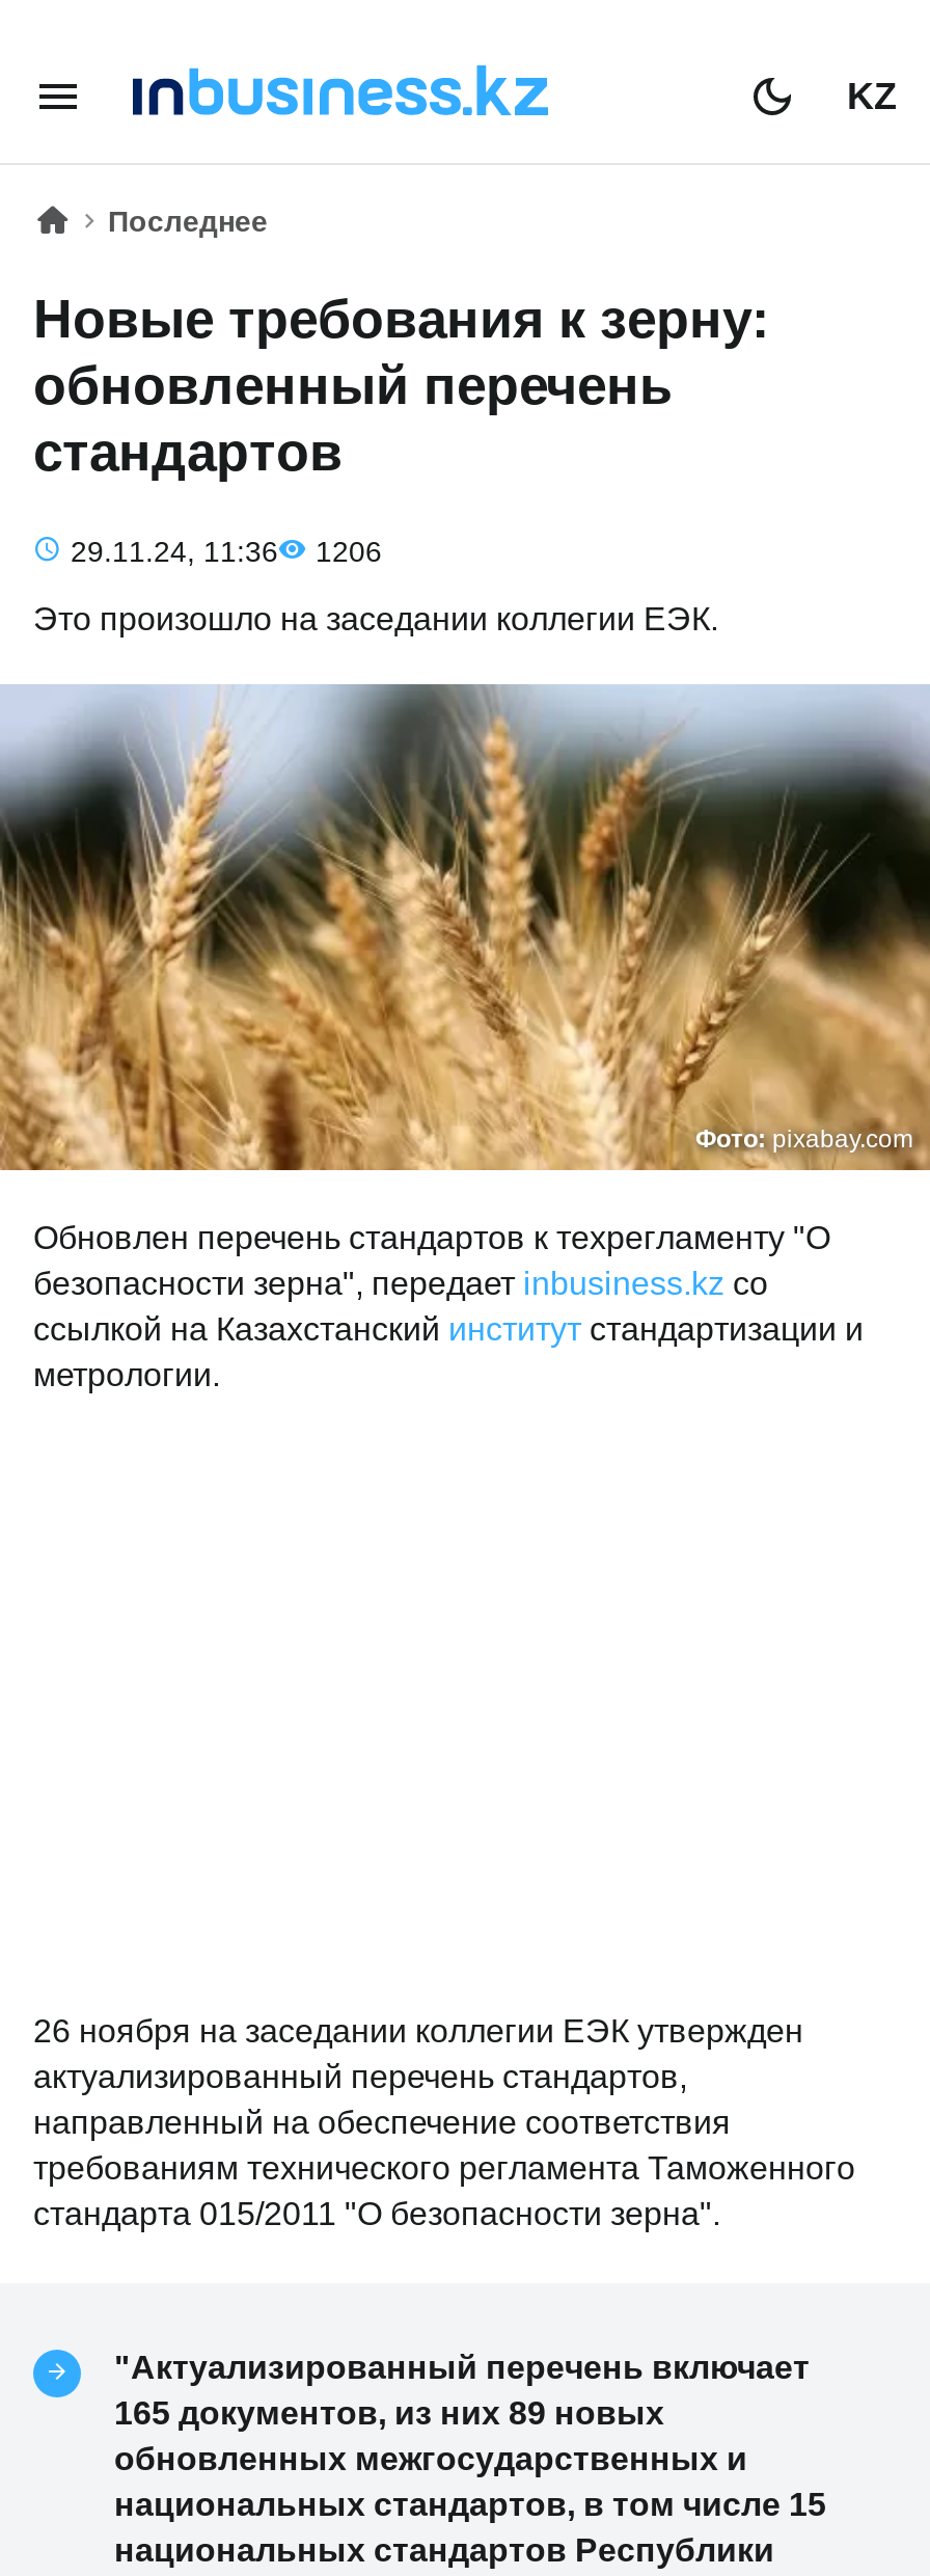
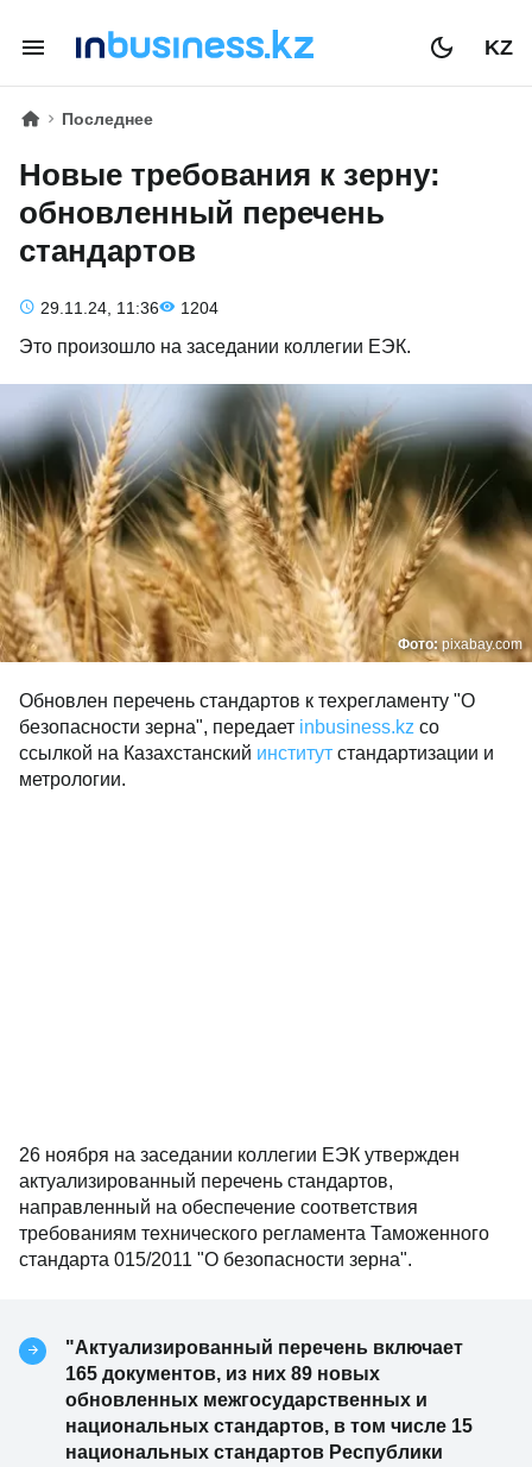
- 29.11.24, 11:36 1206
+ 29.11.24, 11:36 1204
